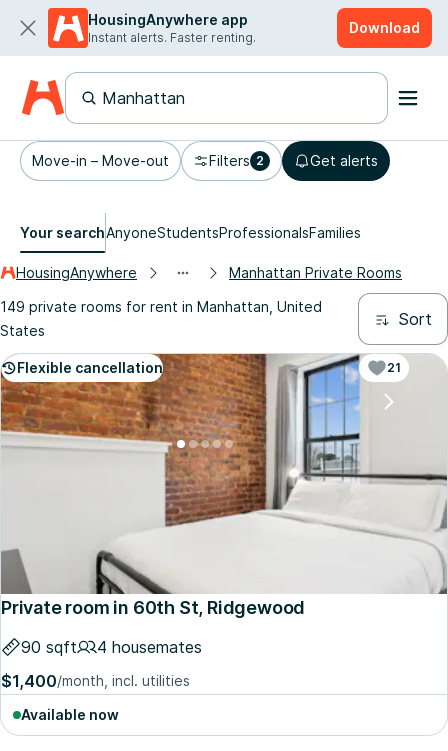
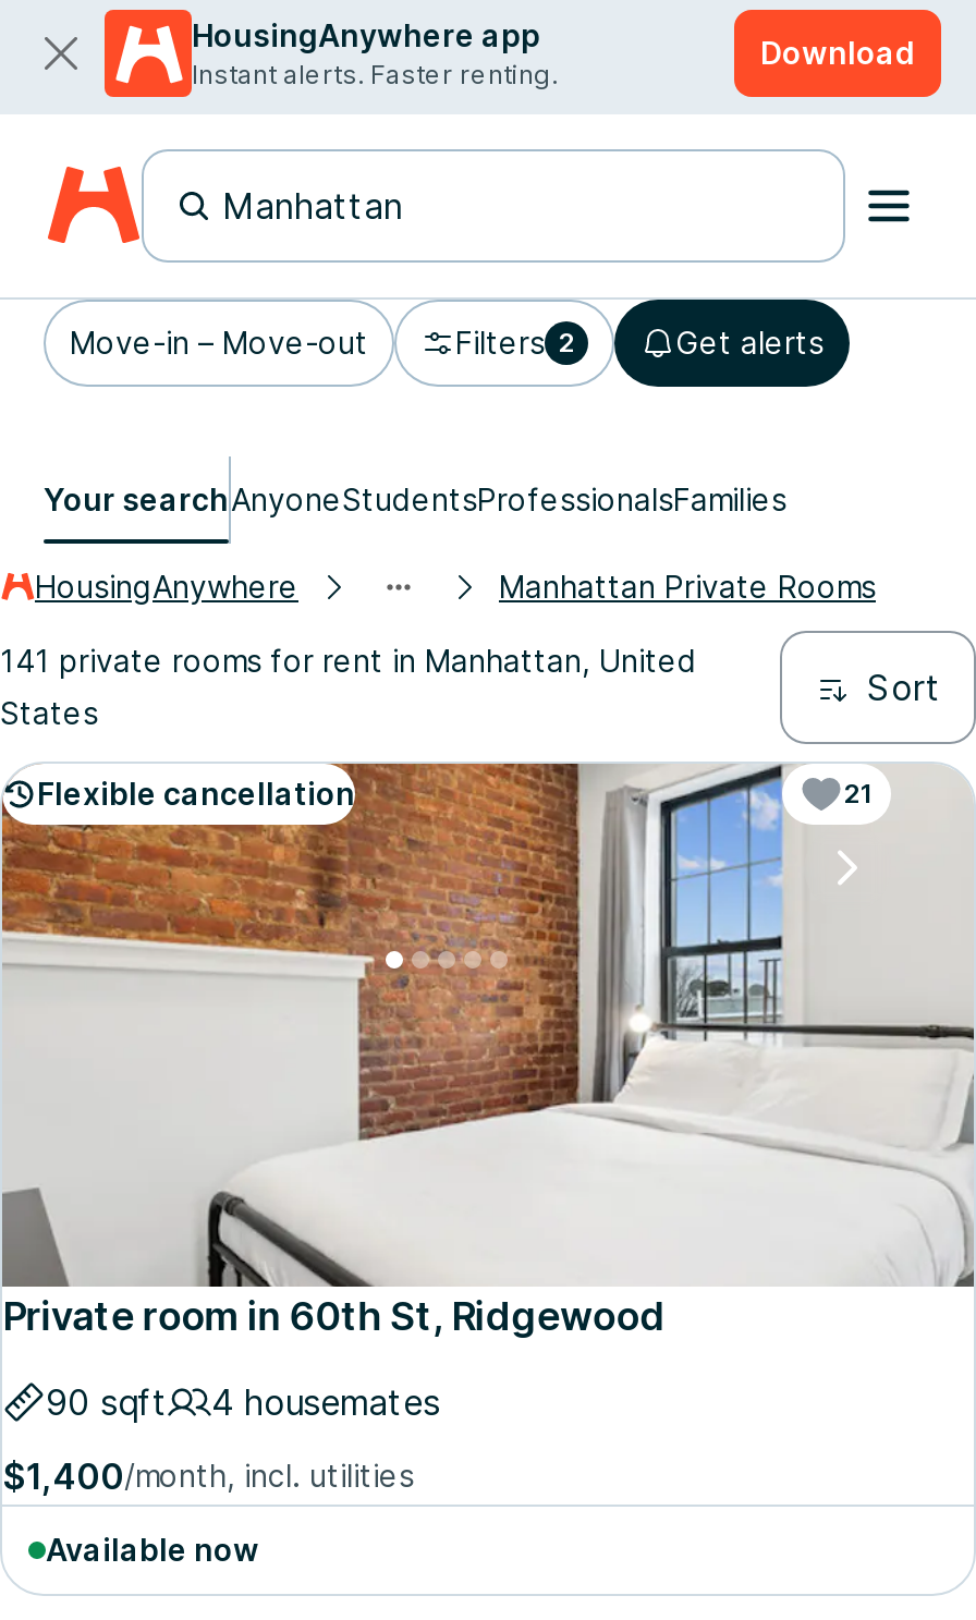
- 149 private rooms for rent in Manhattan, United
+ 141 private rooms for rent in Manhattan, United
